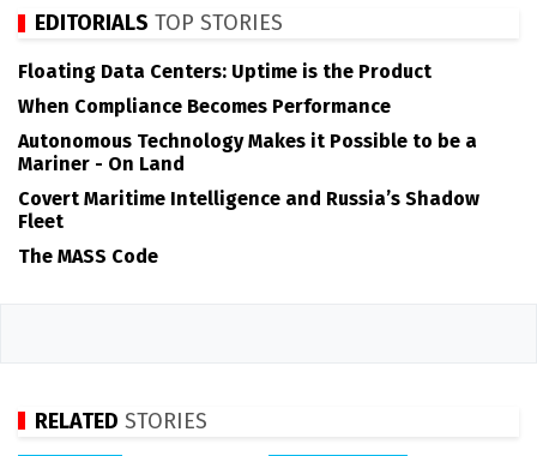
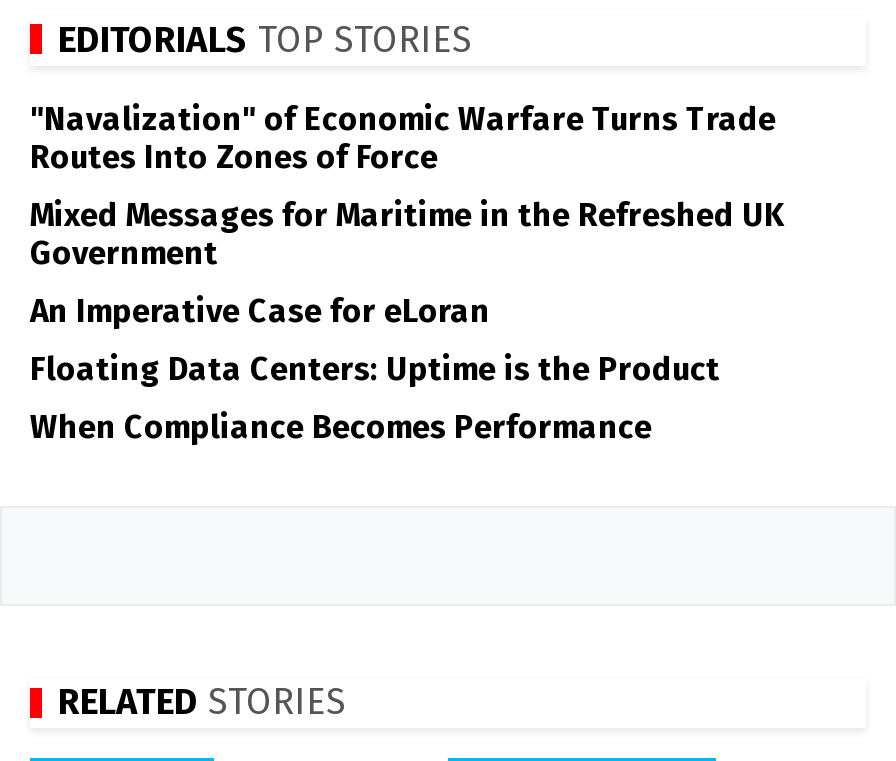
+ "Navalization" of Economic Warfare Turns Trade
+ Routes Into Zones of Force
+ Mixed Messages for Maritime in the Refreshed UK
+ Government
+ An Imperative Case for eLoran

moved down: Floating Data Centers: Uptime is the Product | When Compliance Becomes Performance

- Autonomous Technology Makes it Possible to be a
- Mariner - On Land
- Covert Maritime Intelligence and Russia’s Shadow
- Fleet
- The MASS Code
